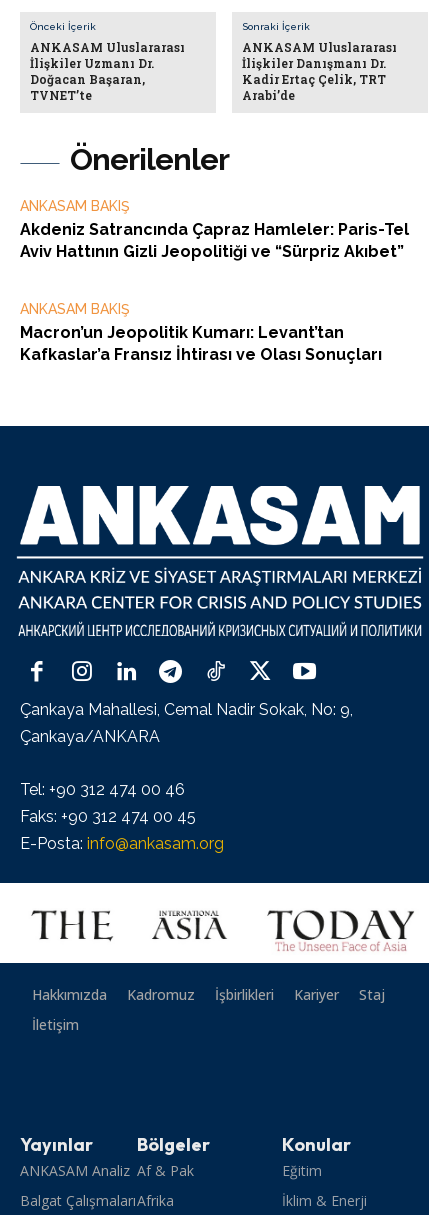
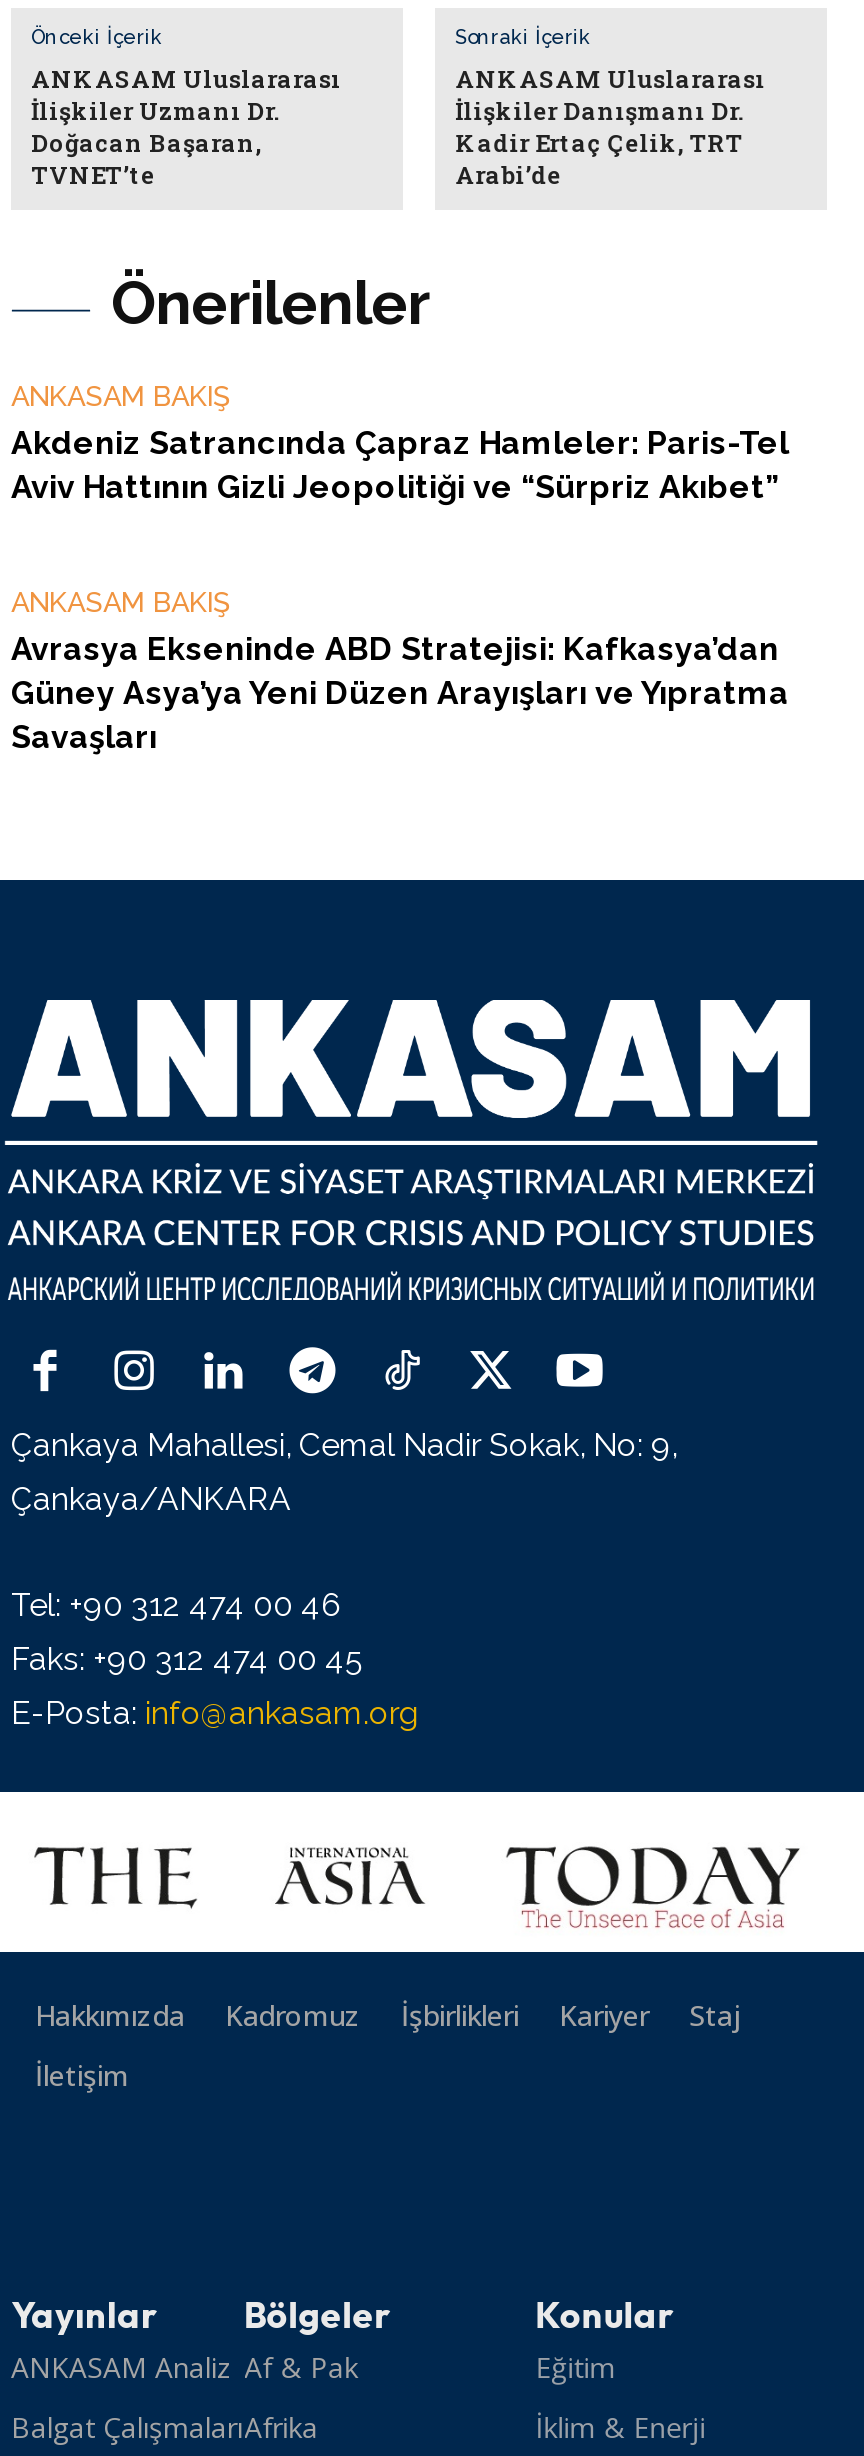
- Macron’un Jeopolitik Kumarı: Levant’tan
- Kafkaslar’a Fransız İhtirası ve Olası Sonuçları
+ Avrasya Ekseninde ABD Stratejisi: Kafkasya’dan
+ Güney Asya’ya Yeni Düzen Arayışları ve Yıpratma
+ Savaşları
